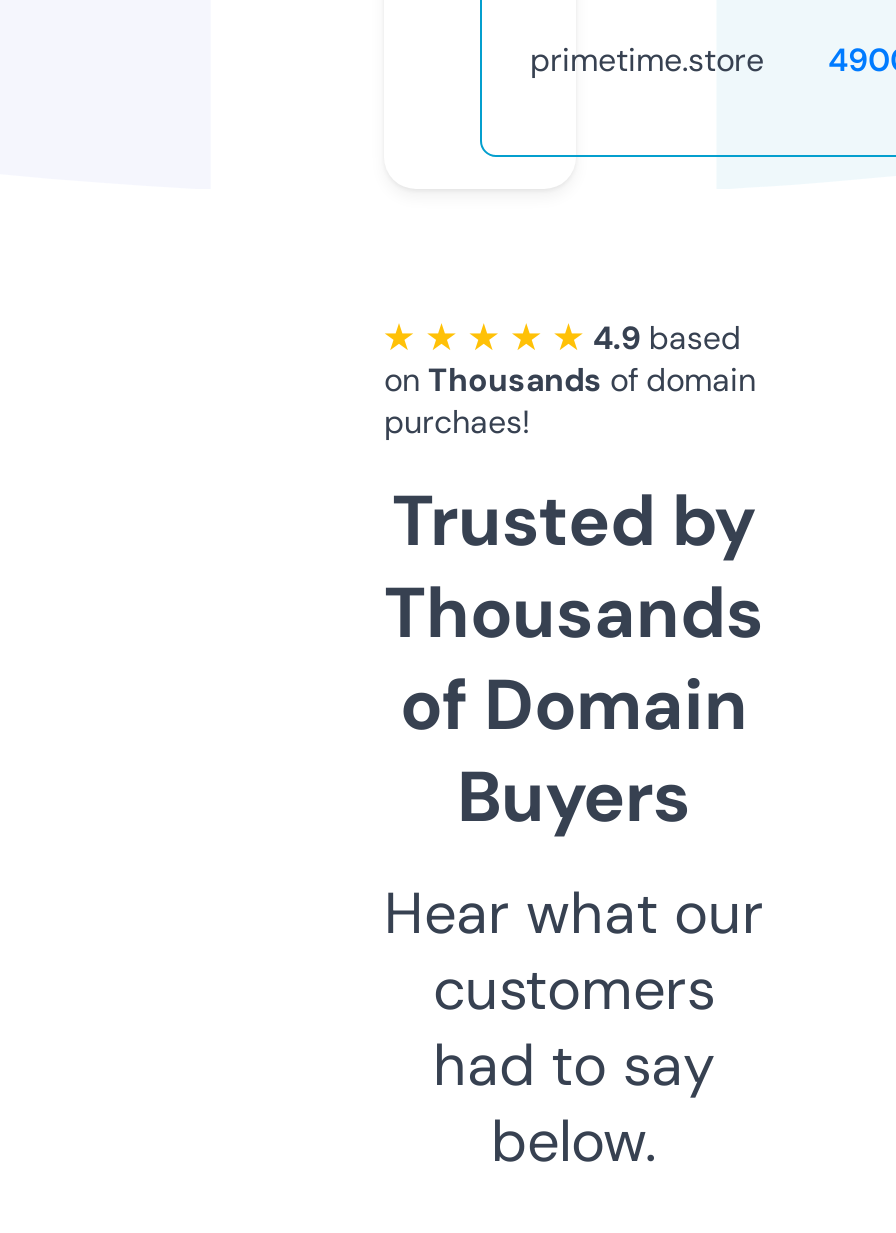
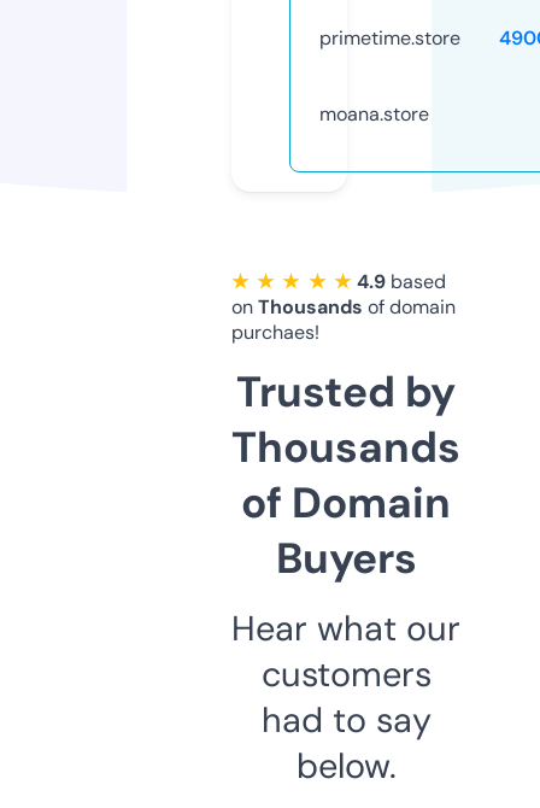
+ moana.store
